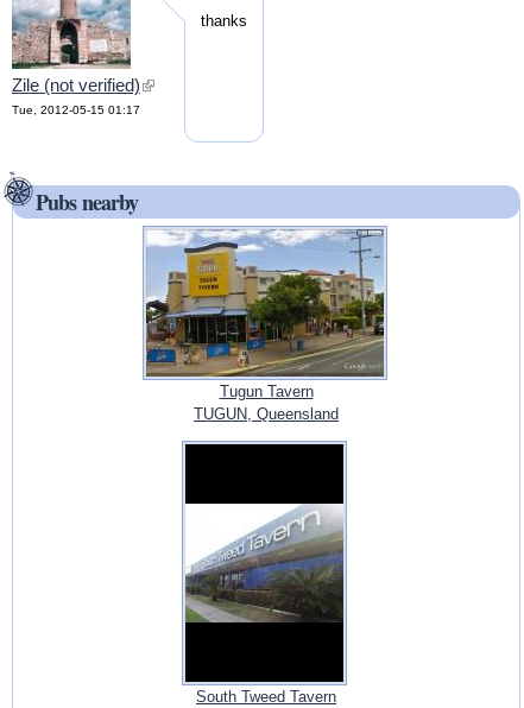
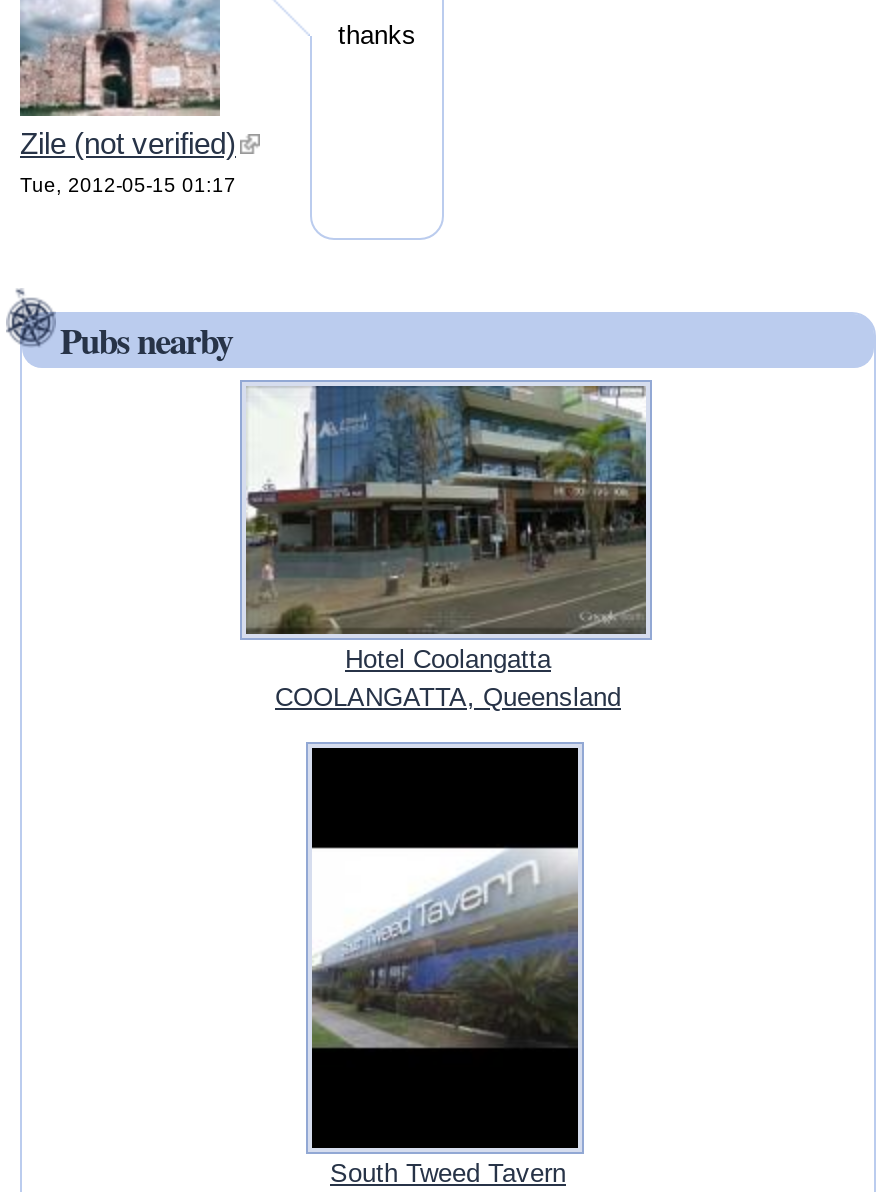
- [image]
- Tugun Tavern
- TUGUN, Queensland
+ [image]
+ Hotel Coolangatta
+ COOLANGATTA, Queensland
